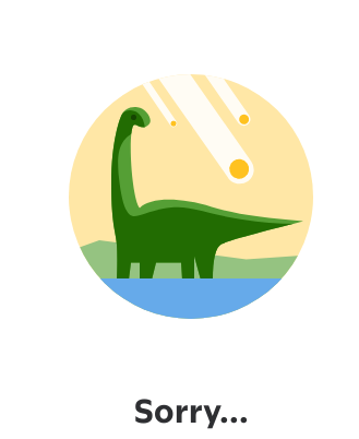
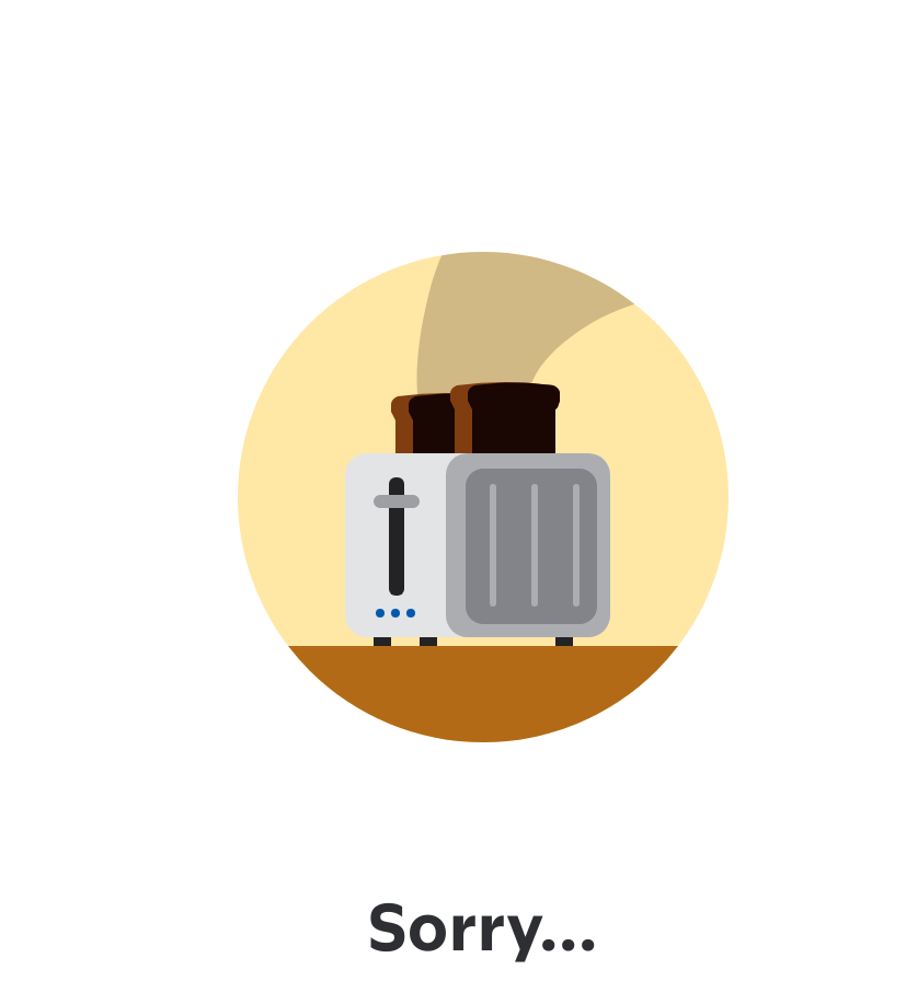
- [image]
+ [image]
